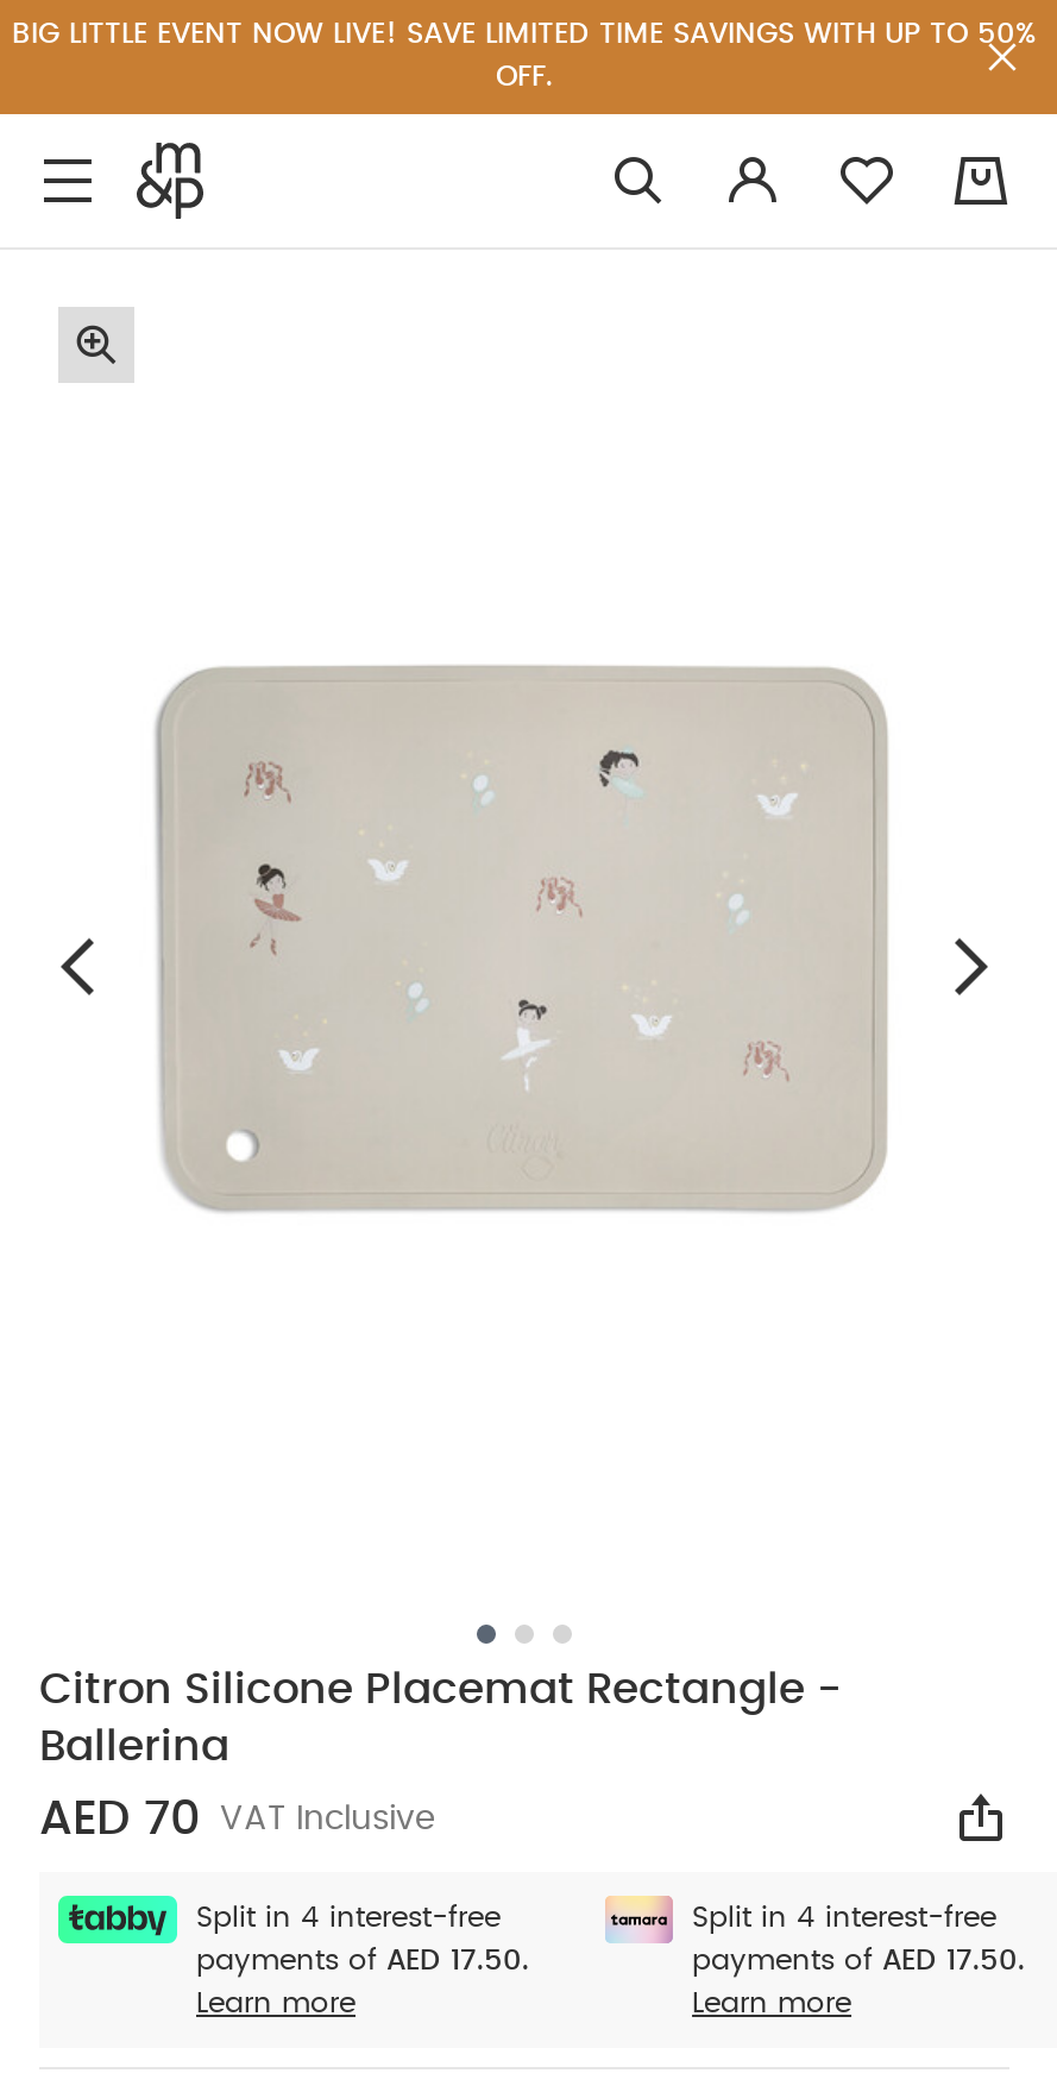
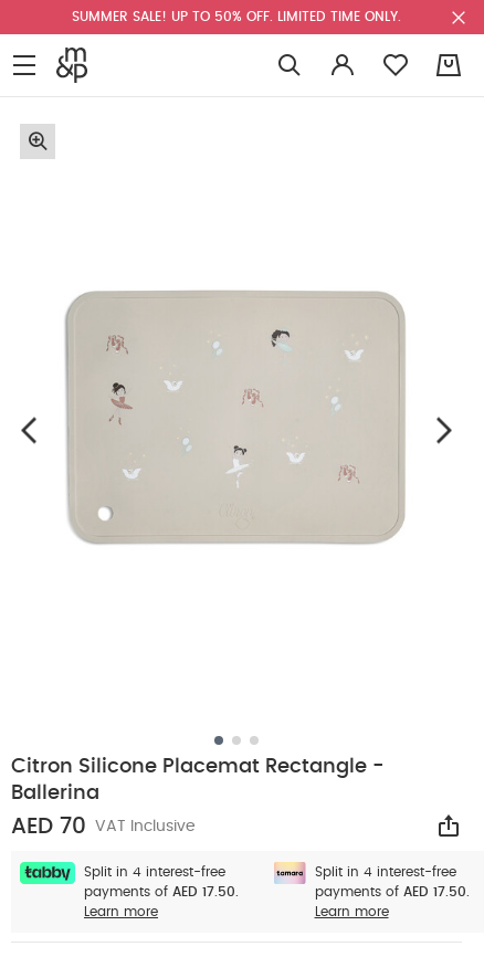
- BIG LITTLE EVENT NOW LIVE! SAVE LIMITED TIME SAVINGS WITH UP TO 50%
- OFF.
+ SUMMER SALE! UP TO 50% OFF. LIMITED TIME ONLY.
